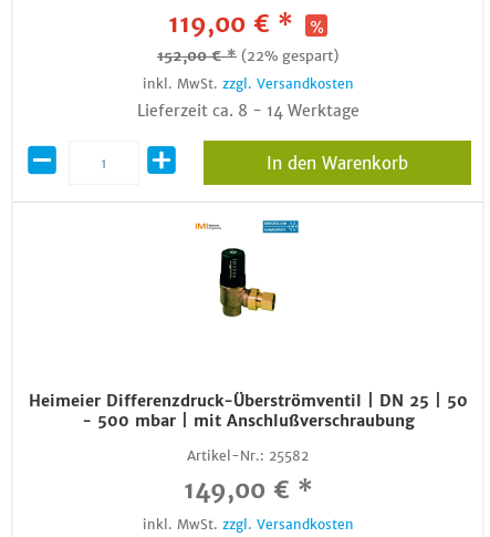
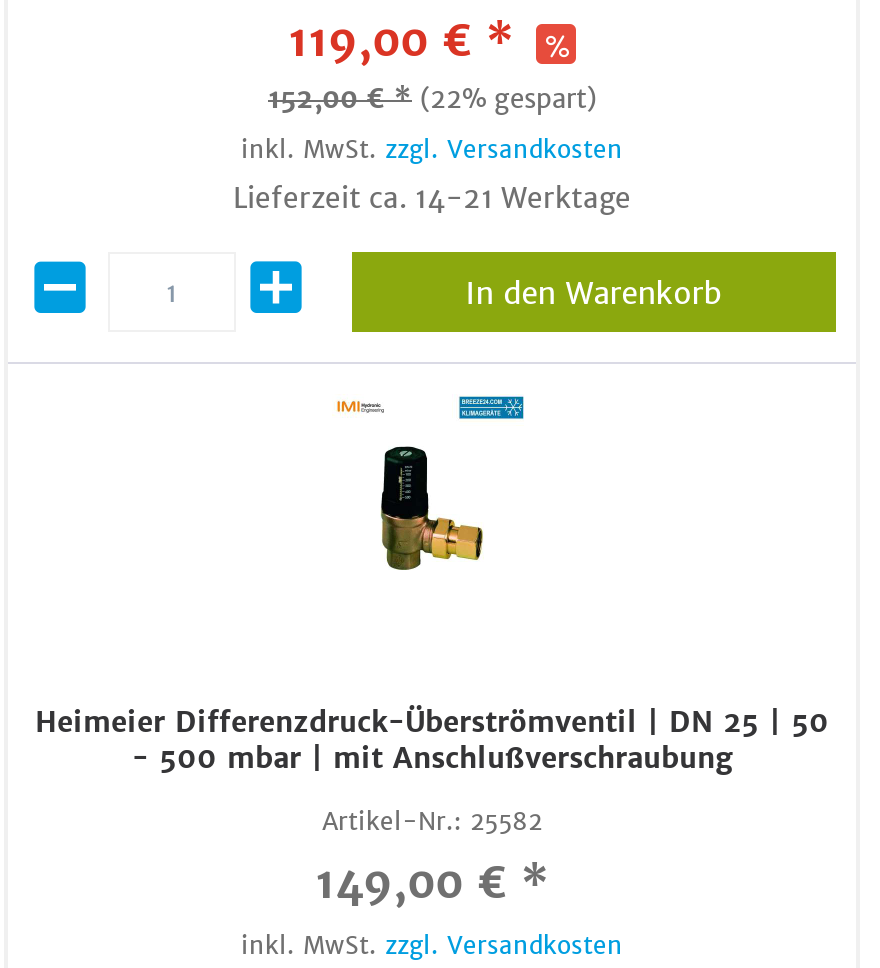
- Lieferzeit ca. 8 - 14 Werktage
+ Lieferzeit ca. 14-21 Werktage
